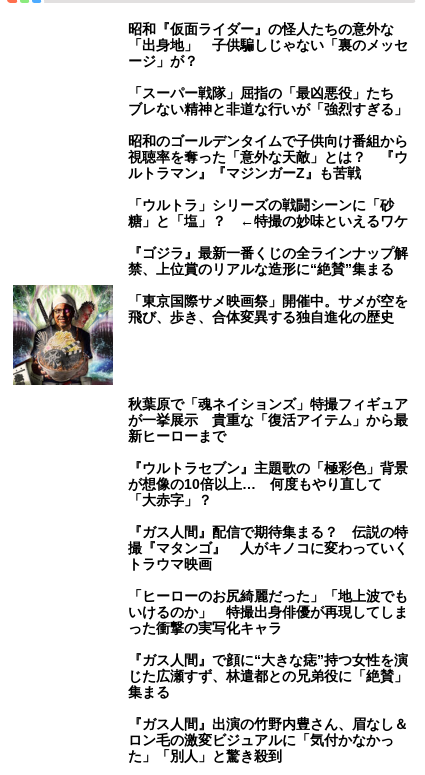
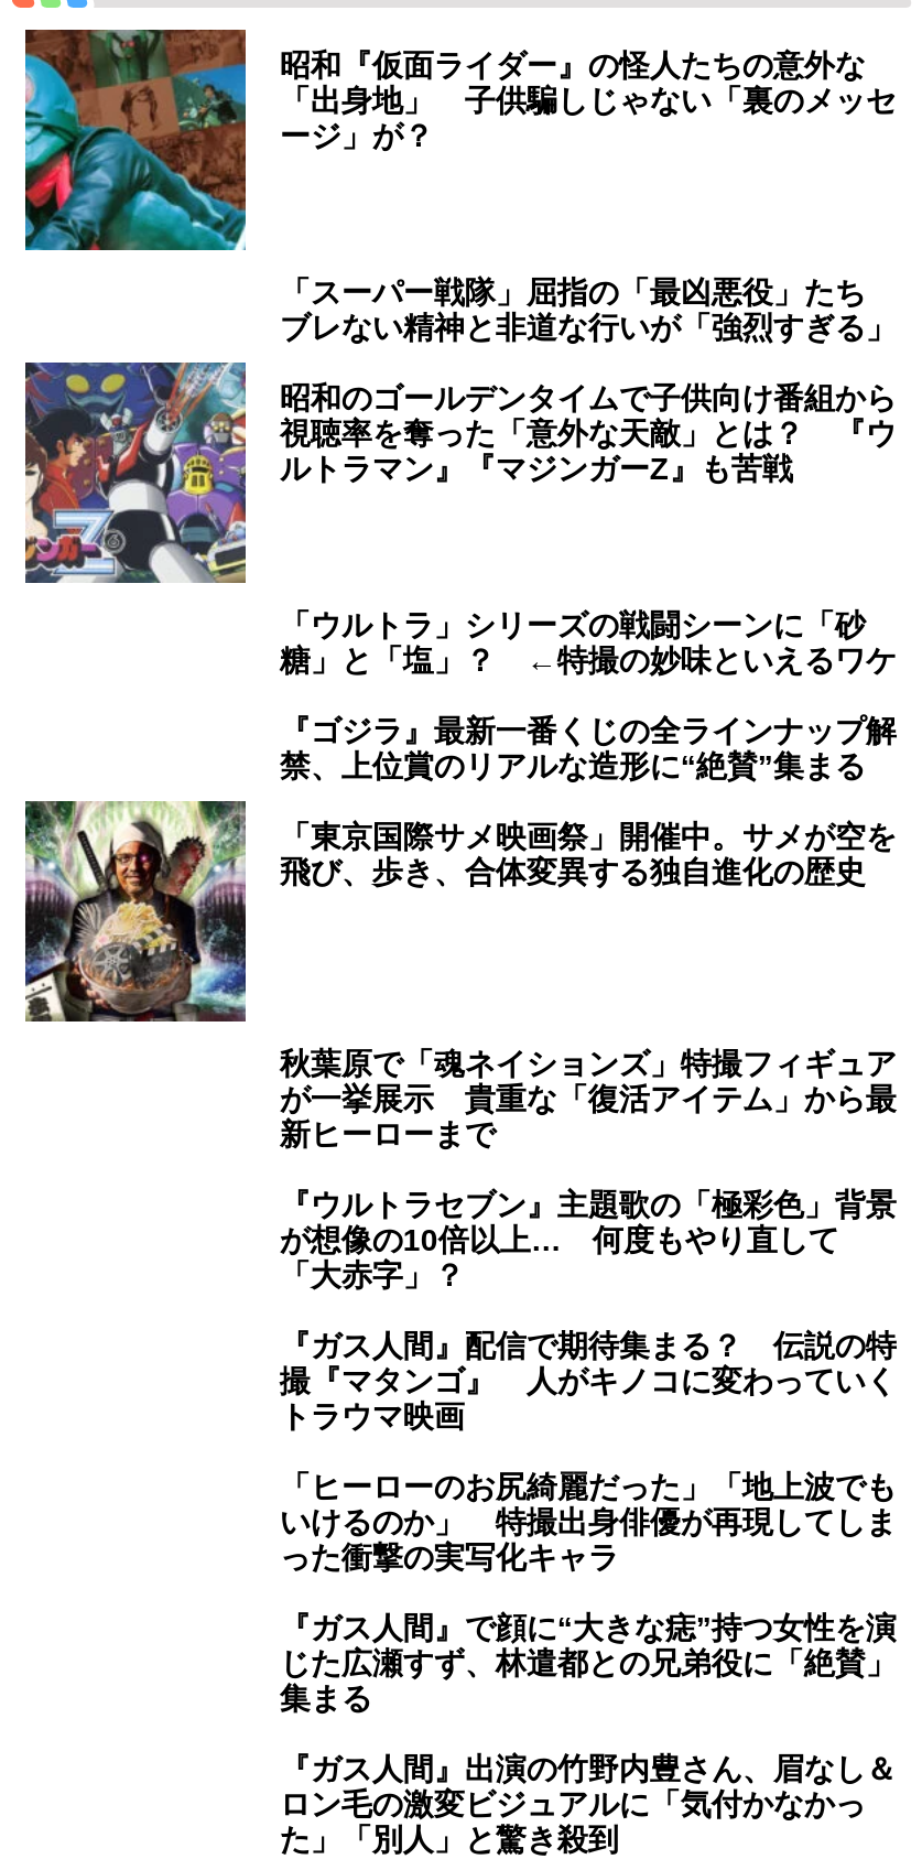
+ [image]

+ [image]
